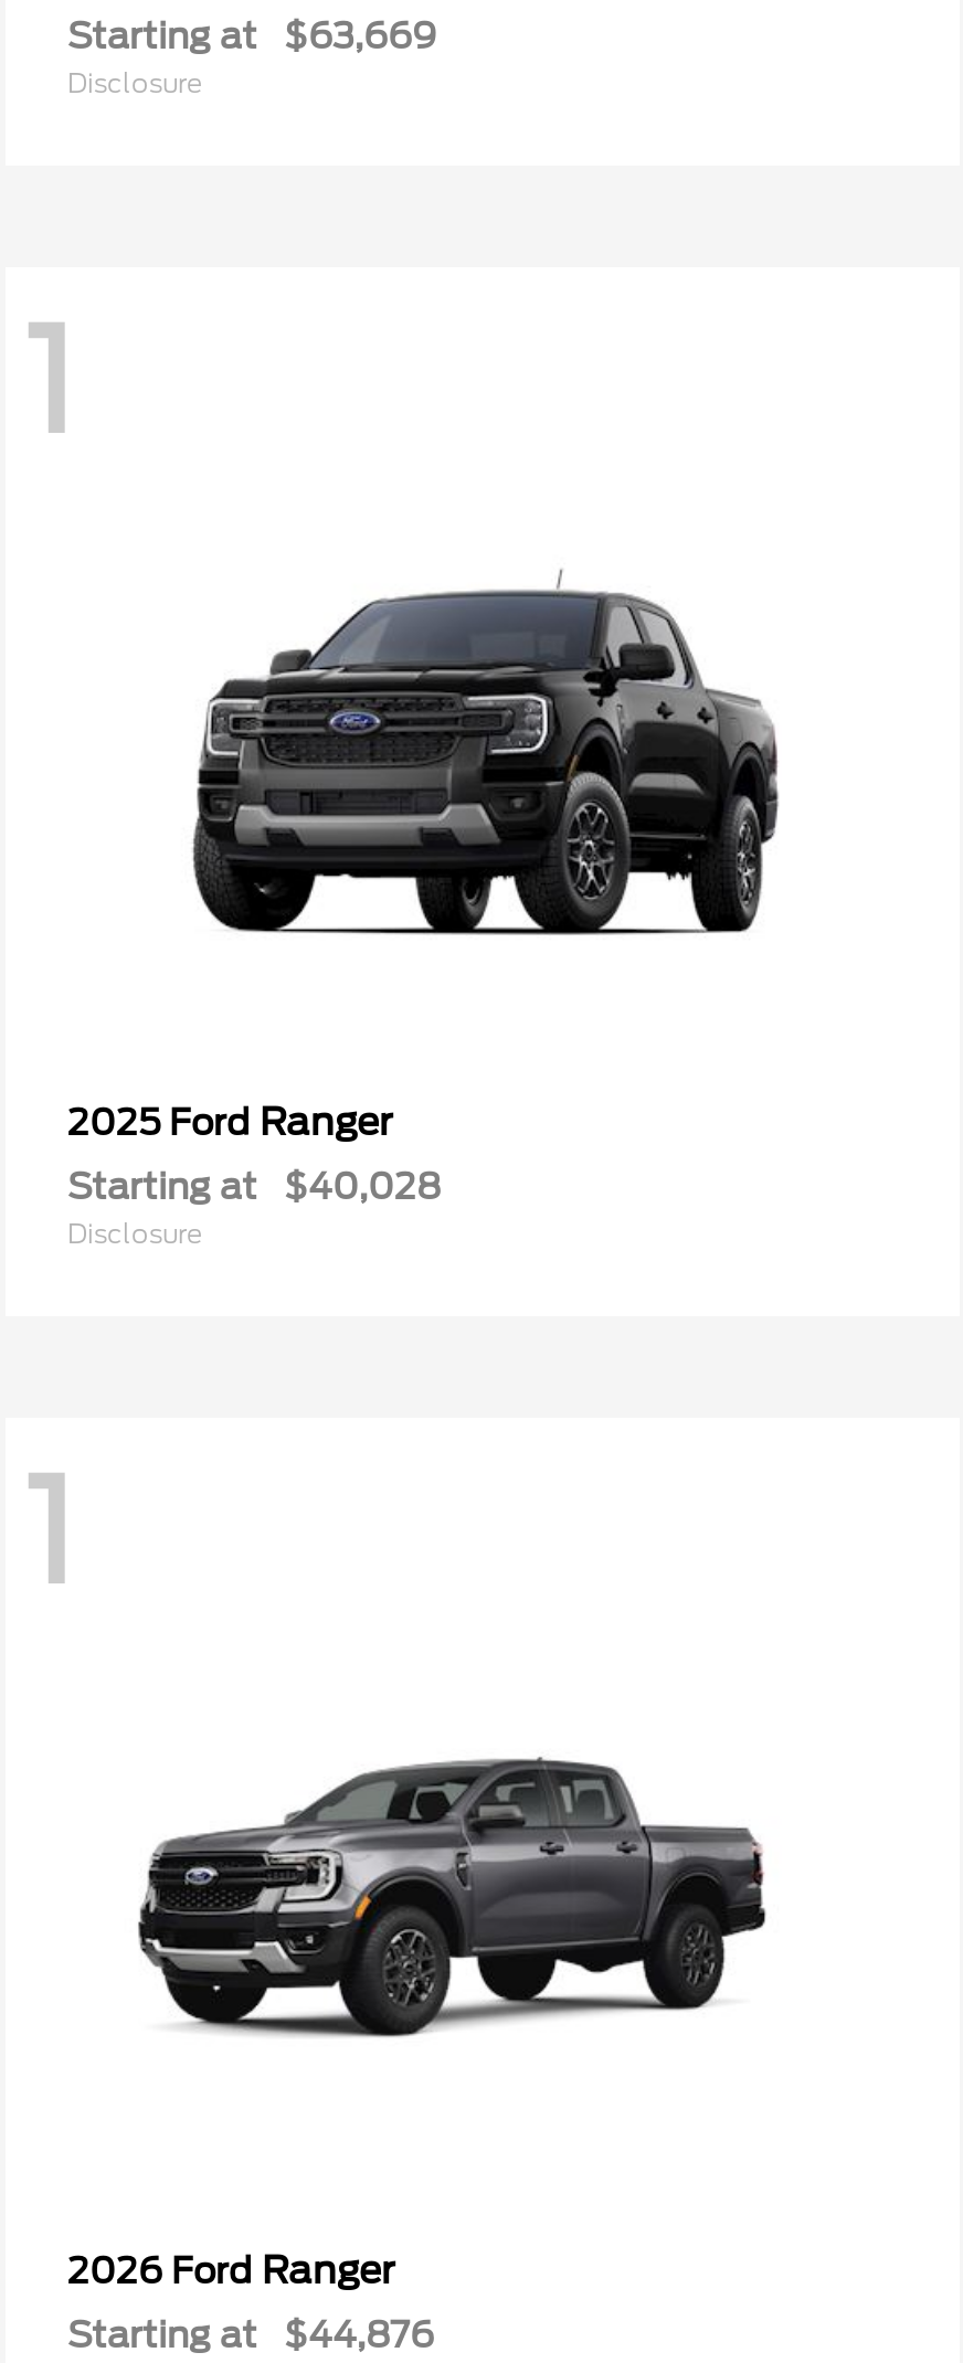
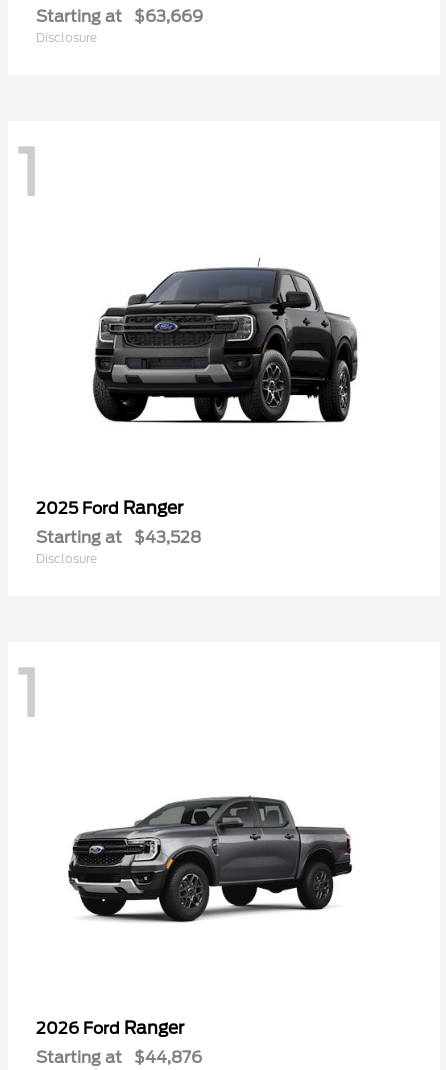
- Starting at $40,028
+ Starting at $43,528
